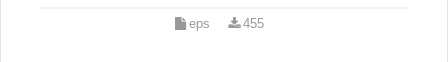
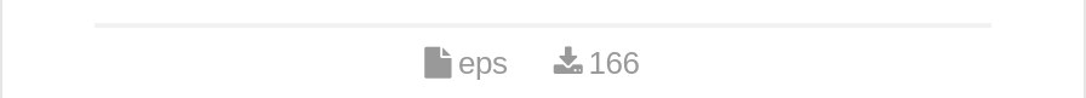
- 455
+ 166
